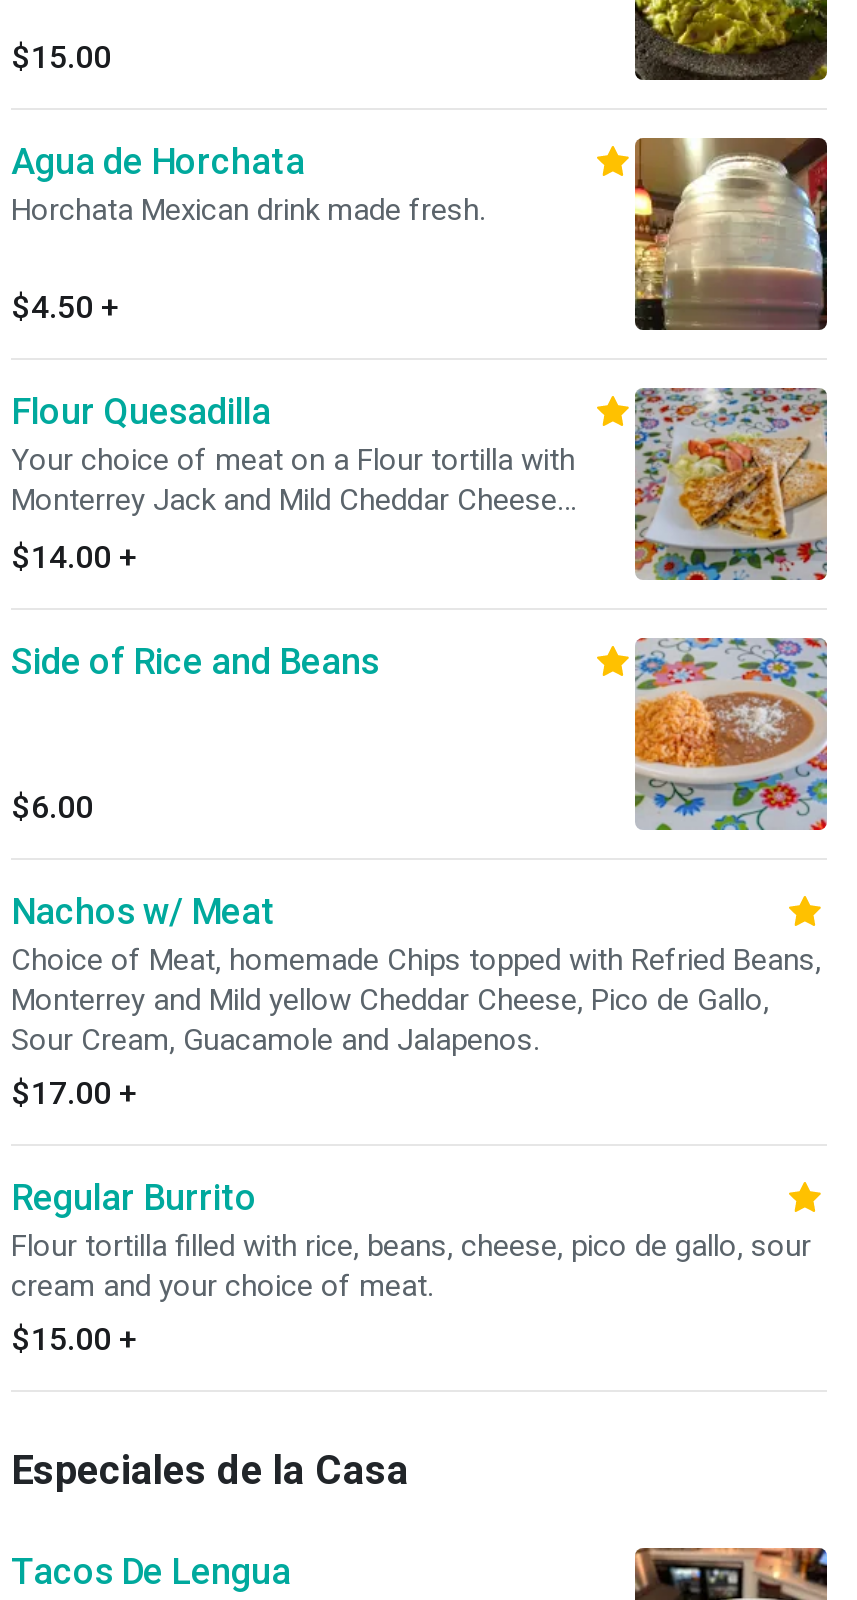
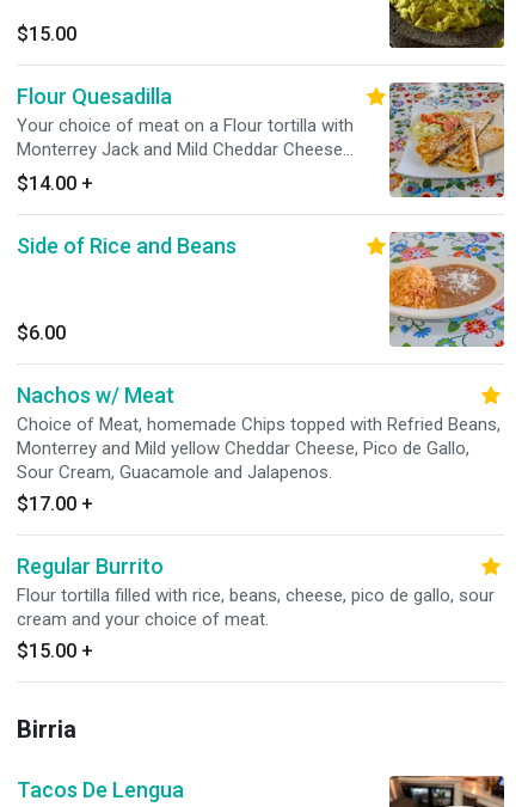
- Agua de Horchata
- Horchata Mexican drink made fresh.
- $4.50 +

- [image]

- Especiales de la Casa
+ Birria
